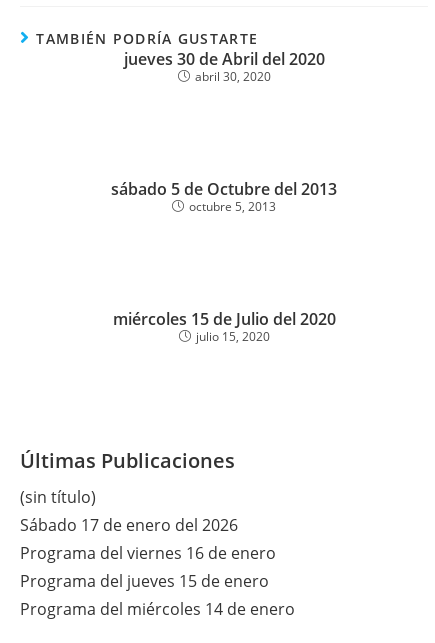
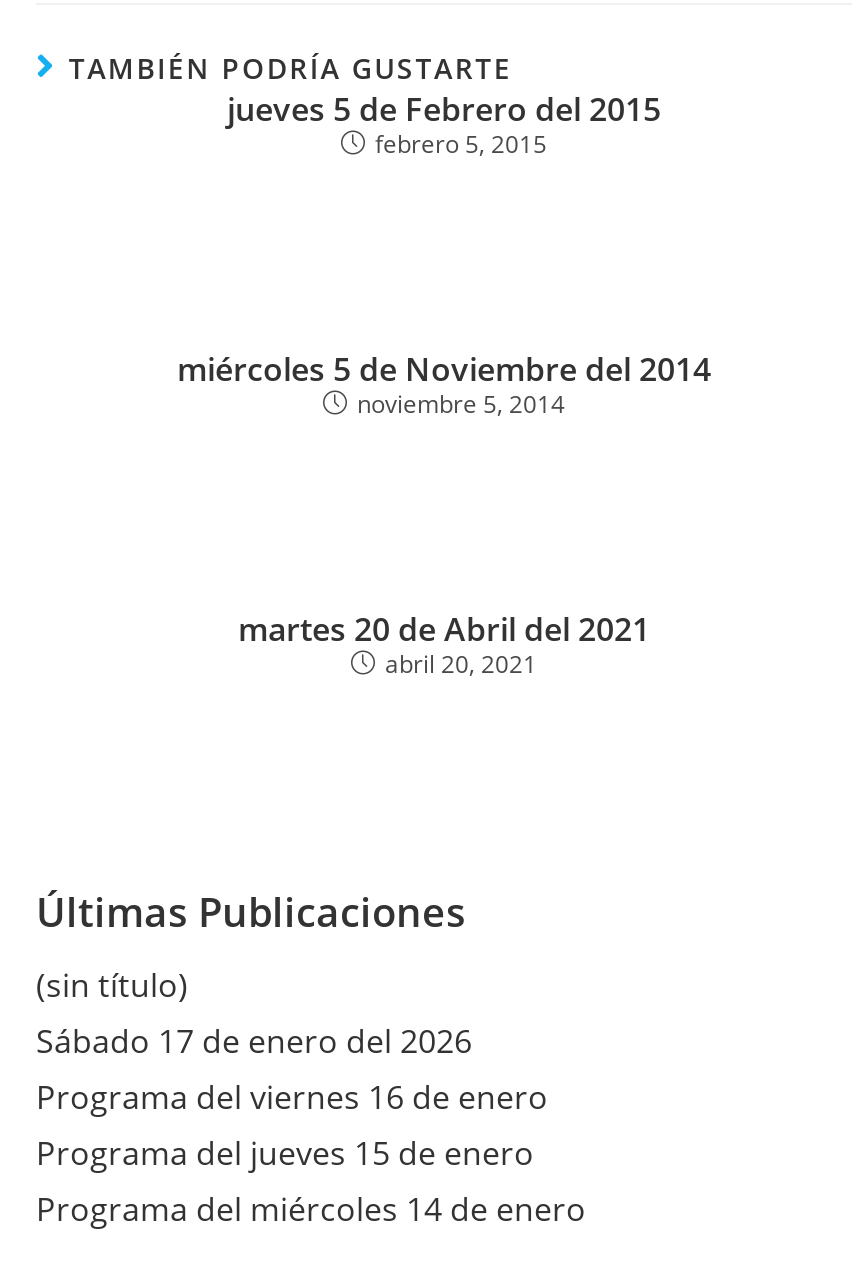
- jueves 30 de Abril del 2020
- abril 30, 2020
+ jueves 5 de Febrero del 2015
+ febrero 5, 2015

- sábado 5 de Octubre del 2013
- octubre 5, 2013
+ miércoles 5 de Noviembre del 2014
+ noviembre 5, 2014

- miércoles 15 de Julio del 2020
- julio 15, 2020
+ martes 20 de Abril del 2021
+ abril 20, 2021
